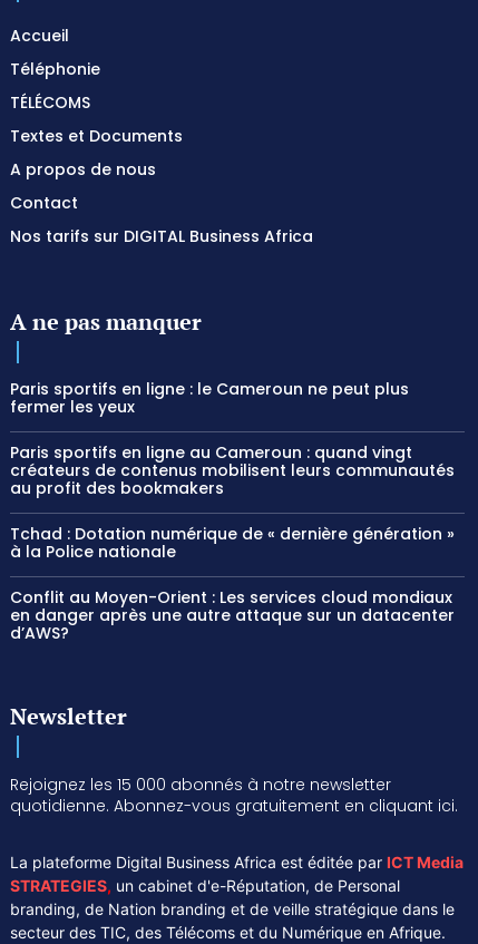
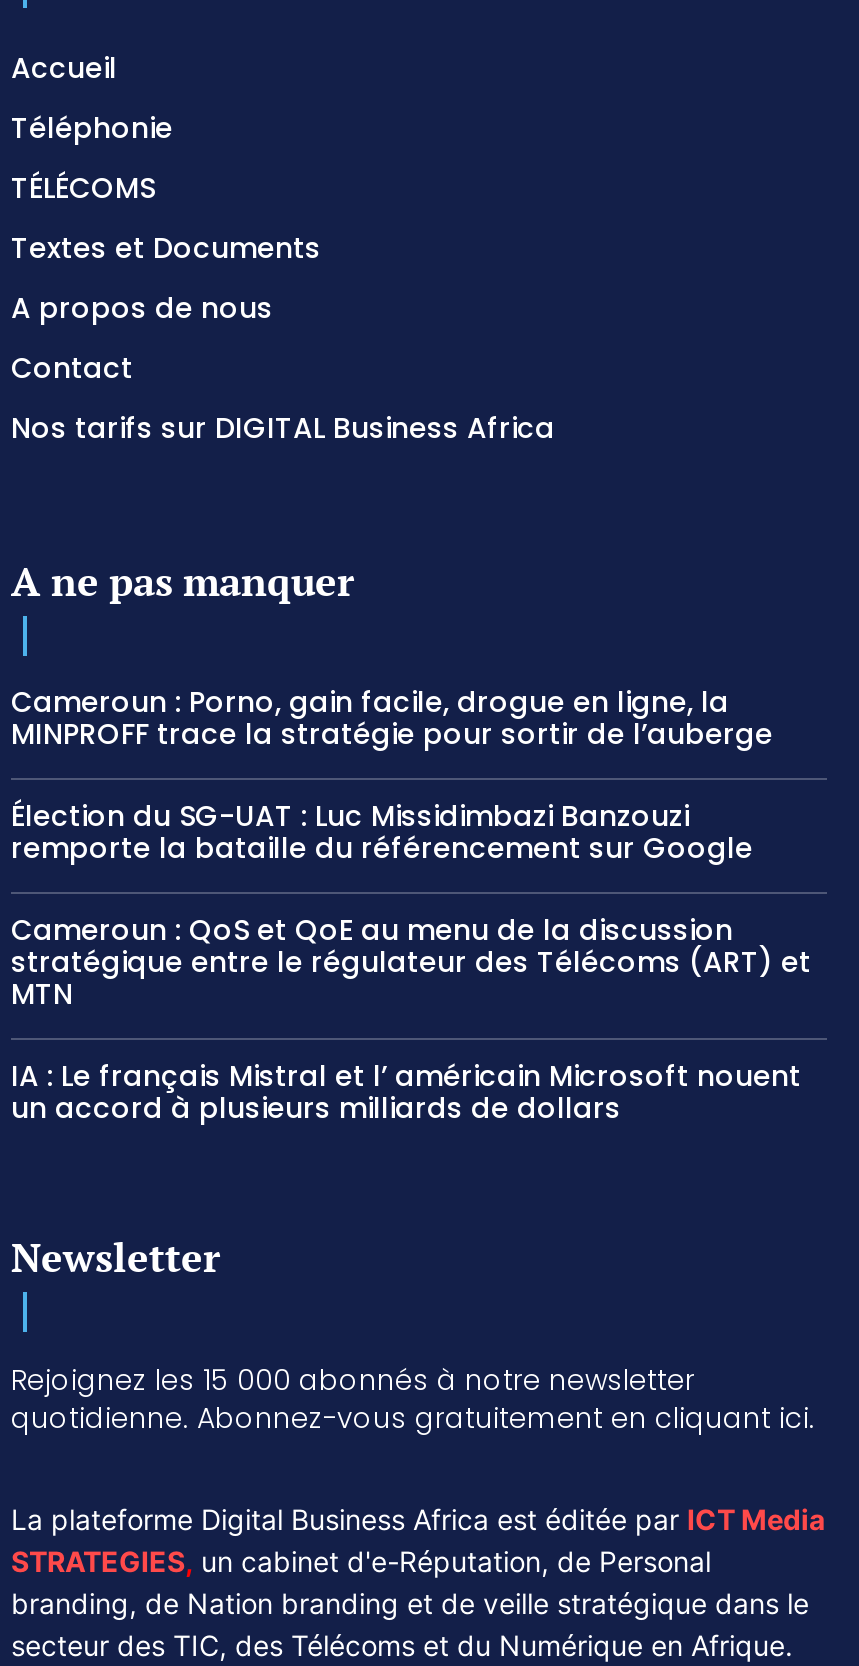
- Paris sportifs en ligne : le Cameroun ne peut plus
- fermer les yeux
+ Cameroun : Porno, gain facile, drogue en ligne, la
+ MINPROFF trace la stratégie pour sortir de l’auberge

- Paris sportifs en ligne au Cameroun : quand vingt
- créateurs de contenus mobilisent leurs communautés
- au profit des bookmakers
+ Élection du SG-UAT : Luc Missidimbazi Banzouzi
+ remporte la bataille du référencement sur Google

- Tchad : Dotation numérique de « dernière génération »
- à la Police nationale
+ Cameroun : QoS et QoE au menu de la discussion
+ stratégique entre le régulateur des Télécoms (ART) et
+ MTN

- Conflit au Moyen-Orient : Les services cloud mondiaux
- en danger après une autre attaque sur un datacenter
- d’AWS?
+ IA : Le français Mistral et l’ américain Microsoft nouent
+ un accord à plusieurs milliards de dollars
